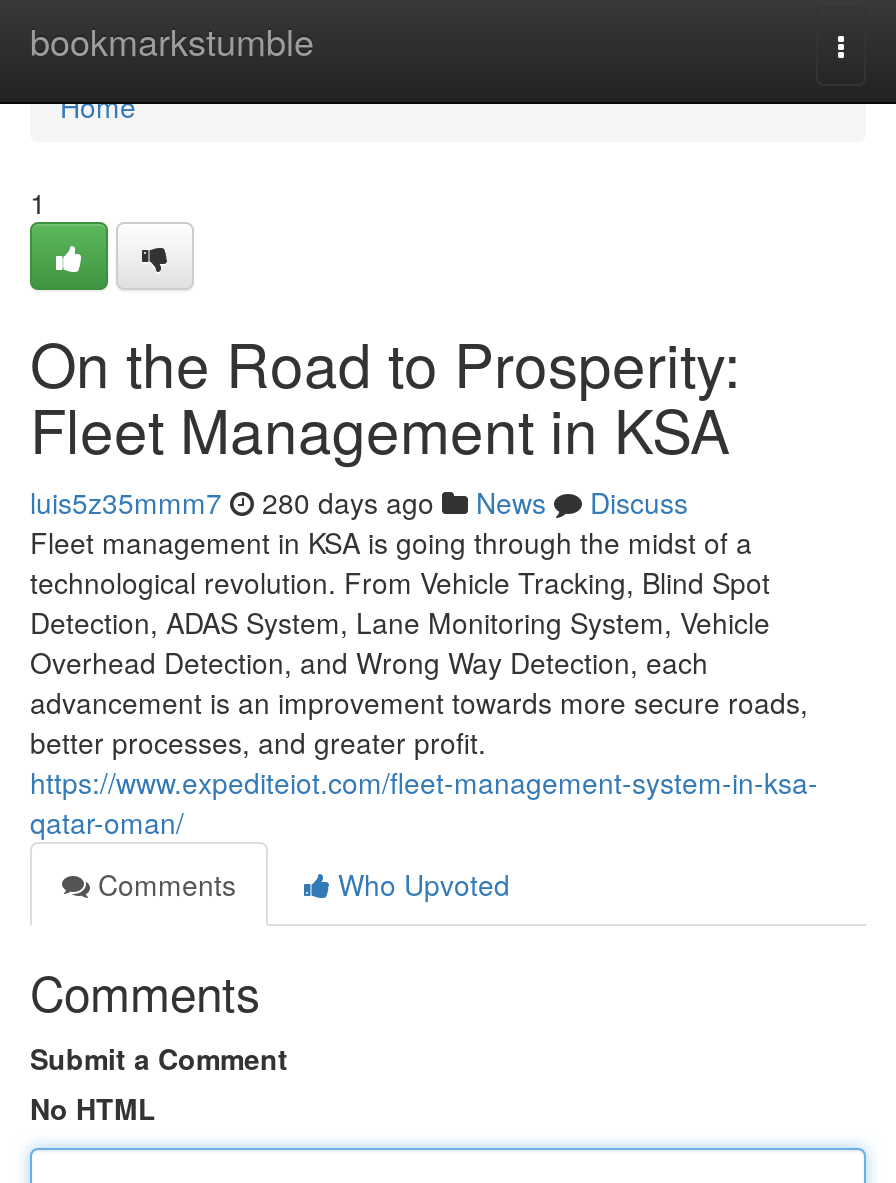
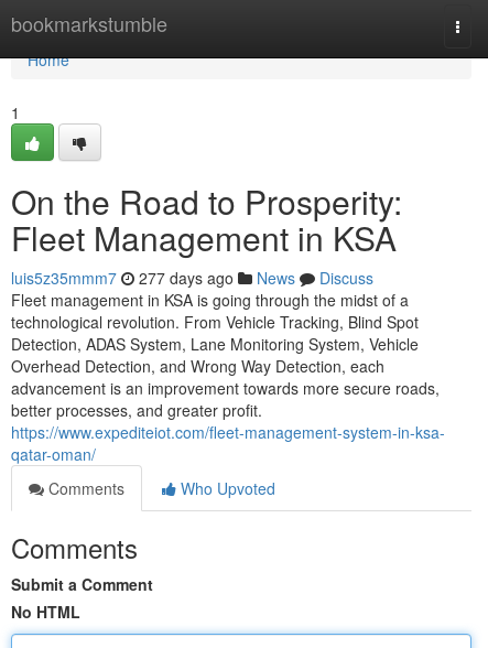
- luis5z35mmm7 280 days ago News Discuss
+ luis5z35mmm7 277 days ago News Discuss
